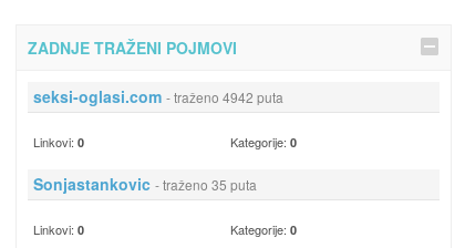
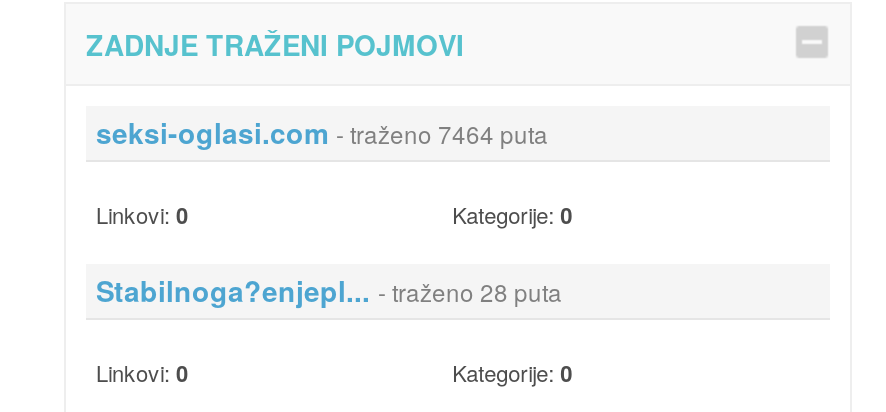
- seksi-oglasi.com - traženo 4942 puta
+ seksi-oglasi.com - traženo 7464 puta

- Sonjastankovic - traženo 35 puta
+ Stabilnoga?enjepl... - traženo 28 puta
